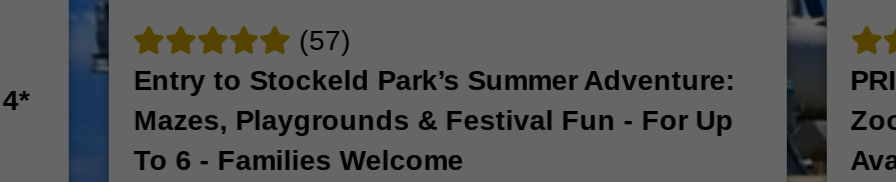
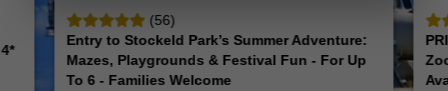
- (57)
+ (56)
